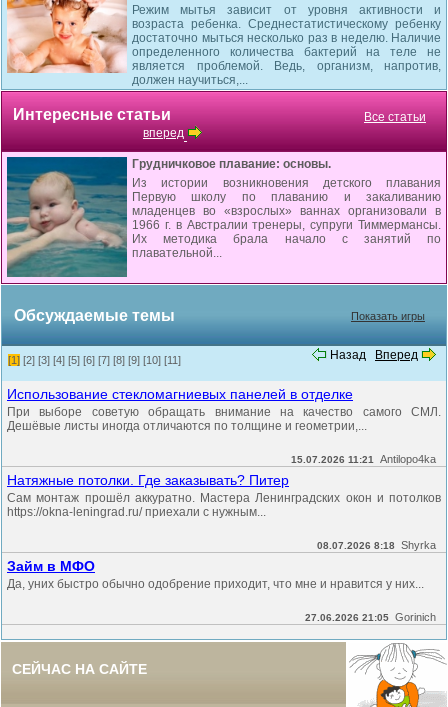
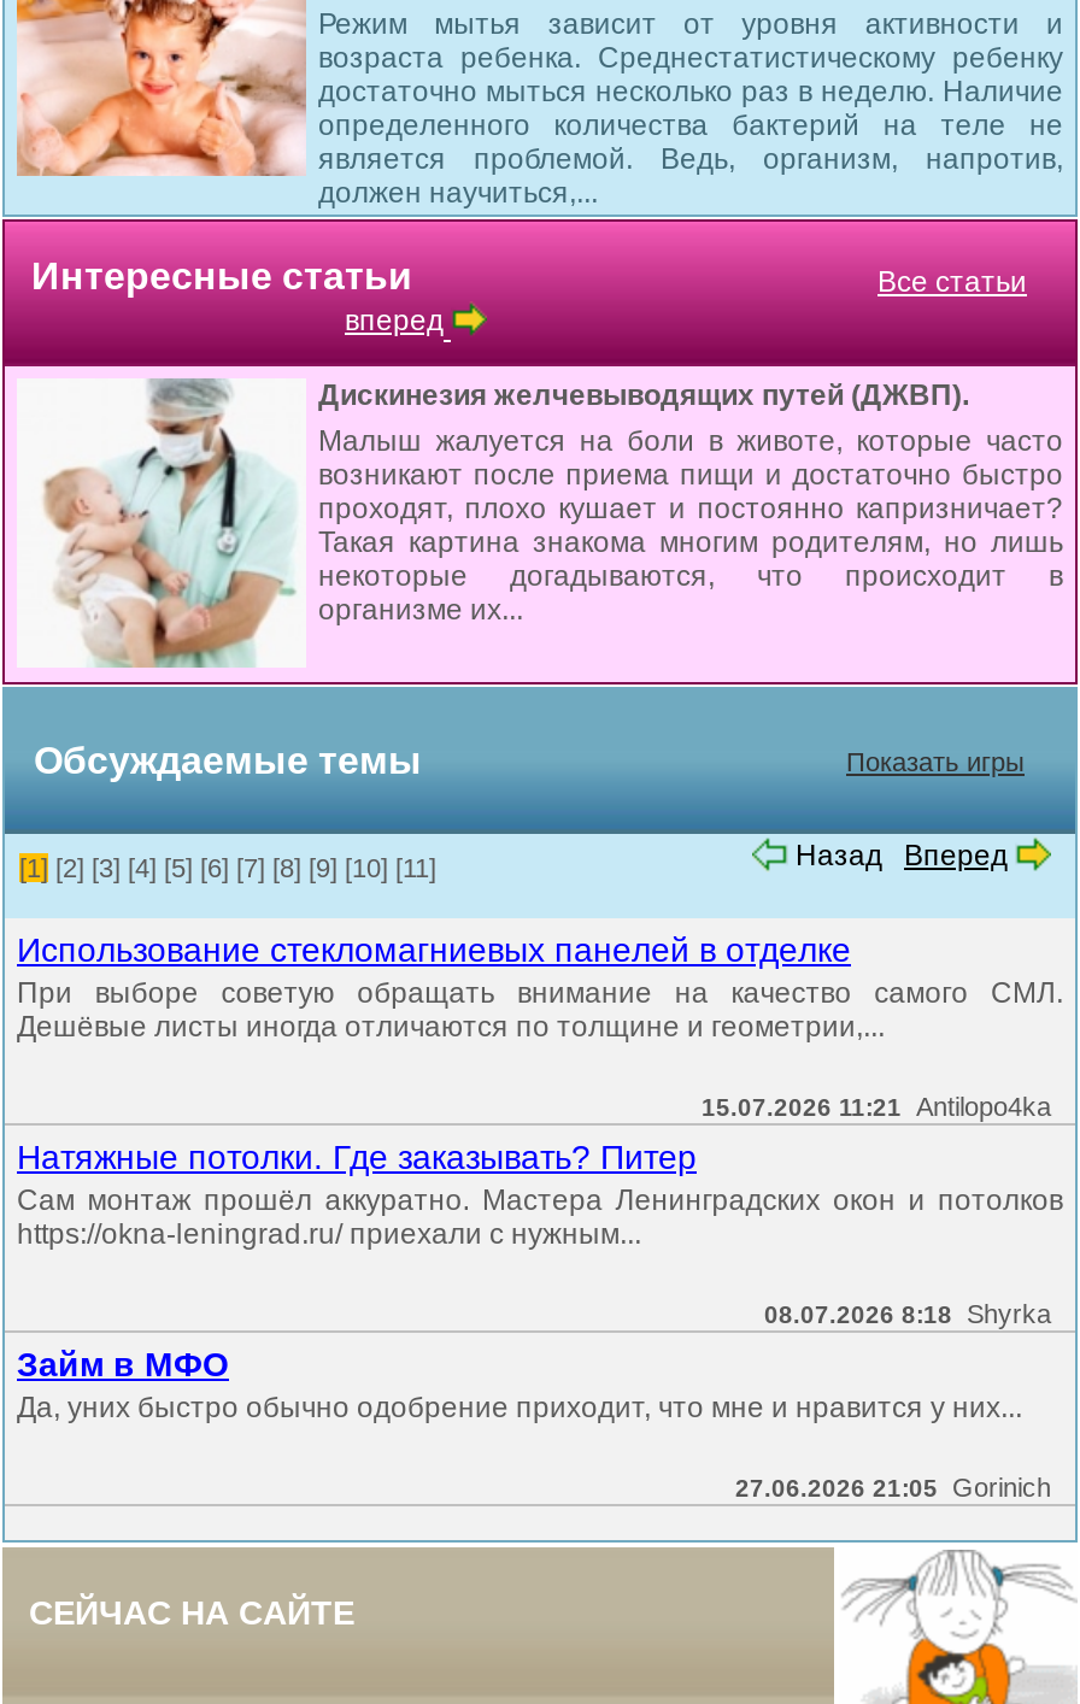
- [image]
- Грудничковое плавание: основы.
- Из истории возникновения детского плавания
- Первую школу по плаванию и закаливанию
- младенцев во «взрослых» ваннах организовали в
- 1966 г. в Австралии тренеры, супруги Тиммермансы.
- Их методика брала начало с занятий по
- плавательной...
+ [image]
+ Дискинезия желчевыводящих путей (ДЖВП).
+ Малыш жалуется на боли в животе, которые часто
+ возникают после приема пищи и достаточно быстро
+ проходят, плохо кушает и постоянно капризничает?
+ Такая картина знакома многим родителям, но лишь
+ некоторые догадываются, что происходит в
+ организме их...
